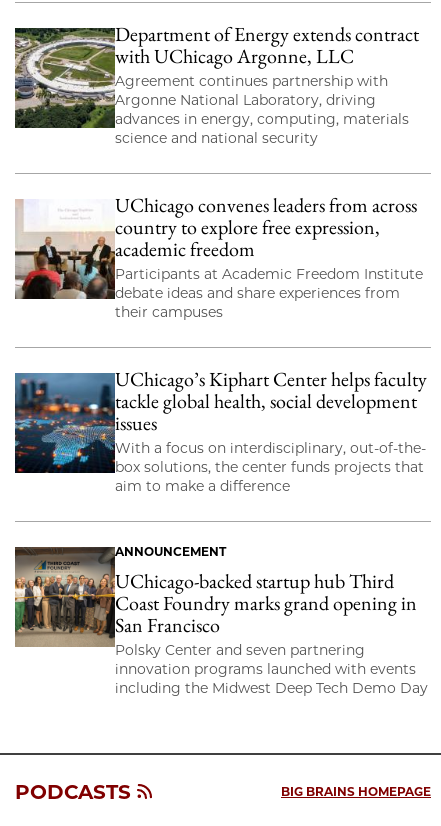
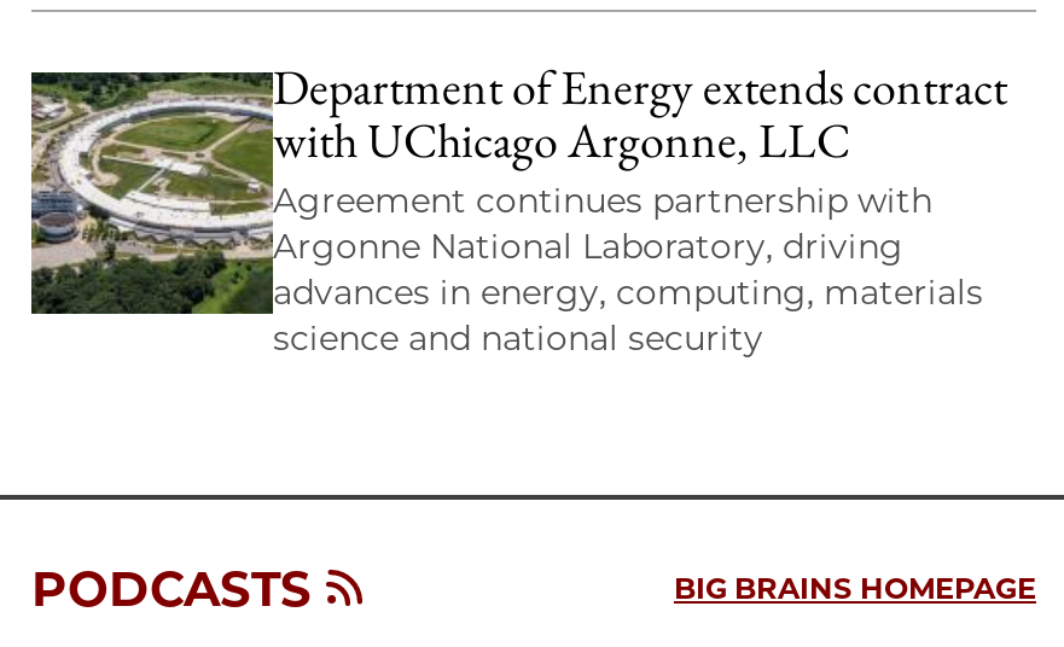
- [image]
- UChicago convenes leaders from across
- country to explore free expression,
- academic freedom
- Participants at Academic Freedom Institute
- debate ideas and share experiences from
- their campuses
- UChicago’s Kiphart Center helps faculty
- tackle global health, social development
- issues
- With a focus on interdisciplinary, out-of-the-
- box solutions, the center funds projects that
- aim to make a difference

- [image]

- [image]
- ANNOUNCEMENT
- UChicago-backed startup hub Third
- Coast Foundry marks grand opening in
- San Francisco
- Polsky Center and seven partnering
- innovation programs launched with events
- including the Midwest Deep Tech Demo Day
